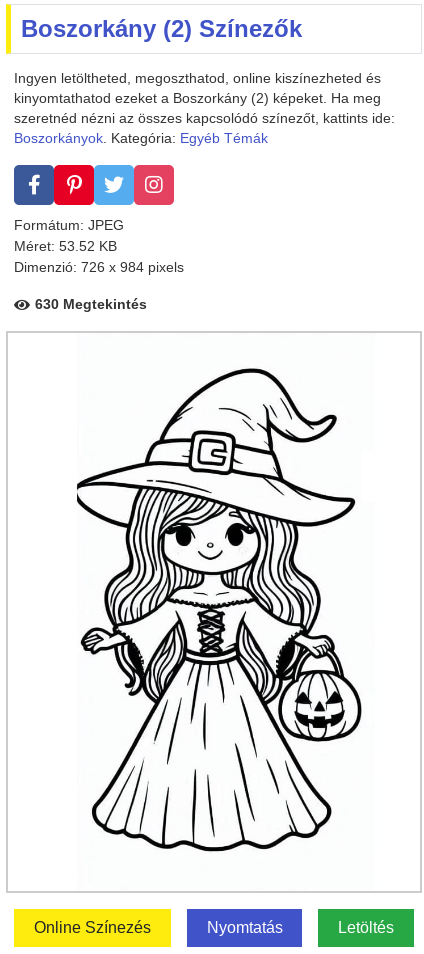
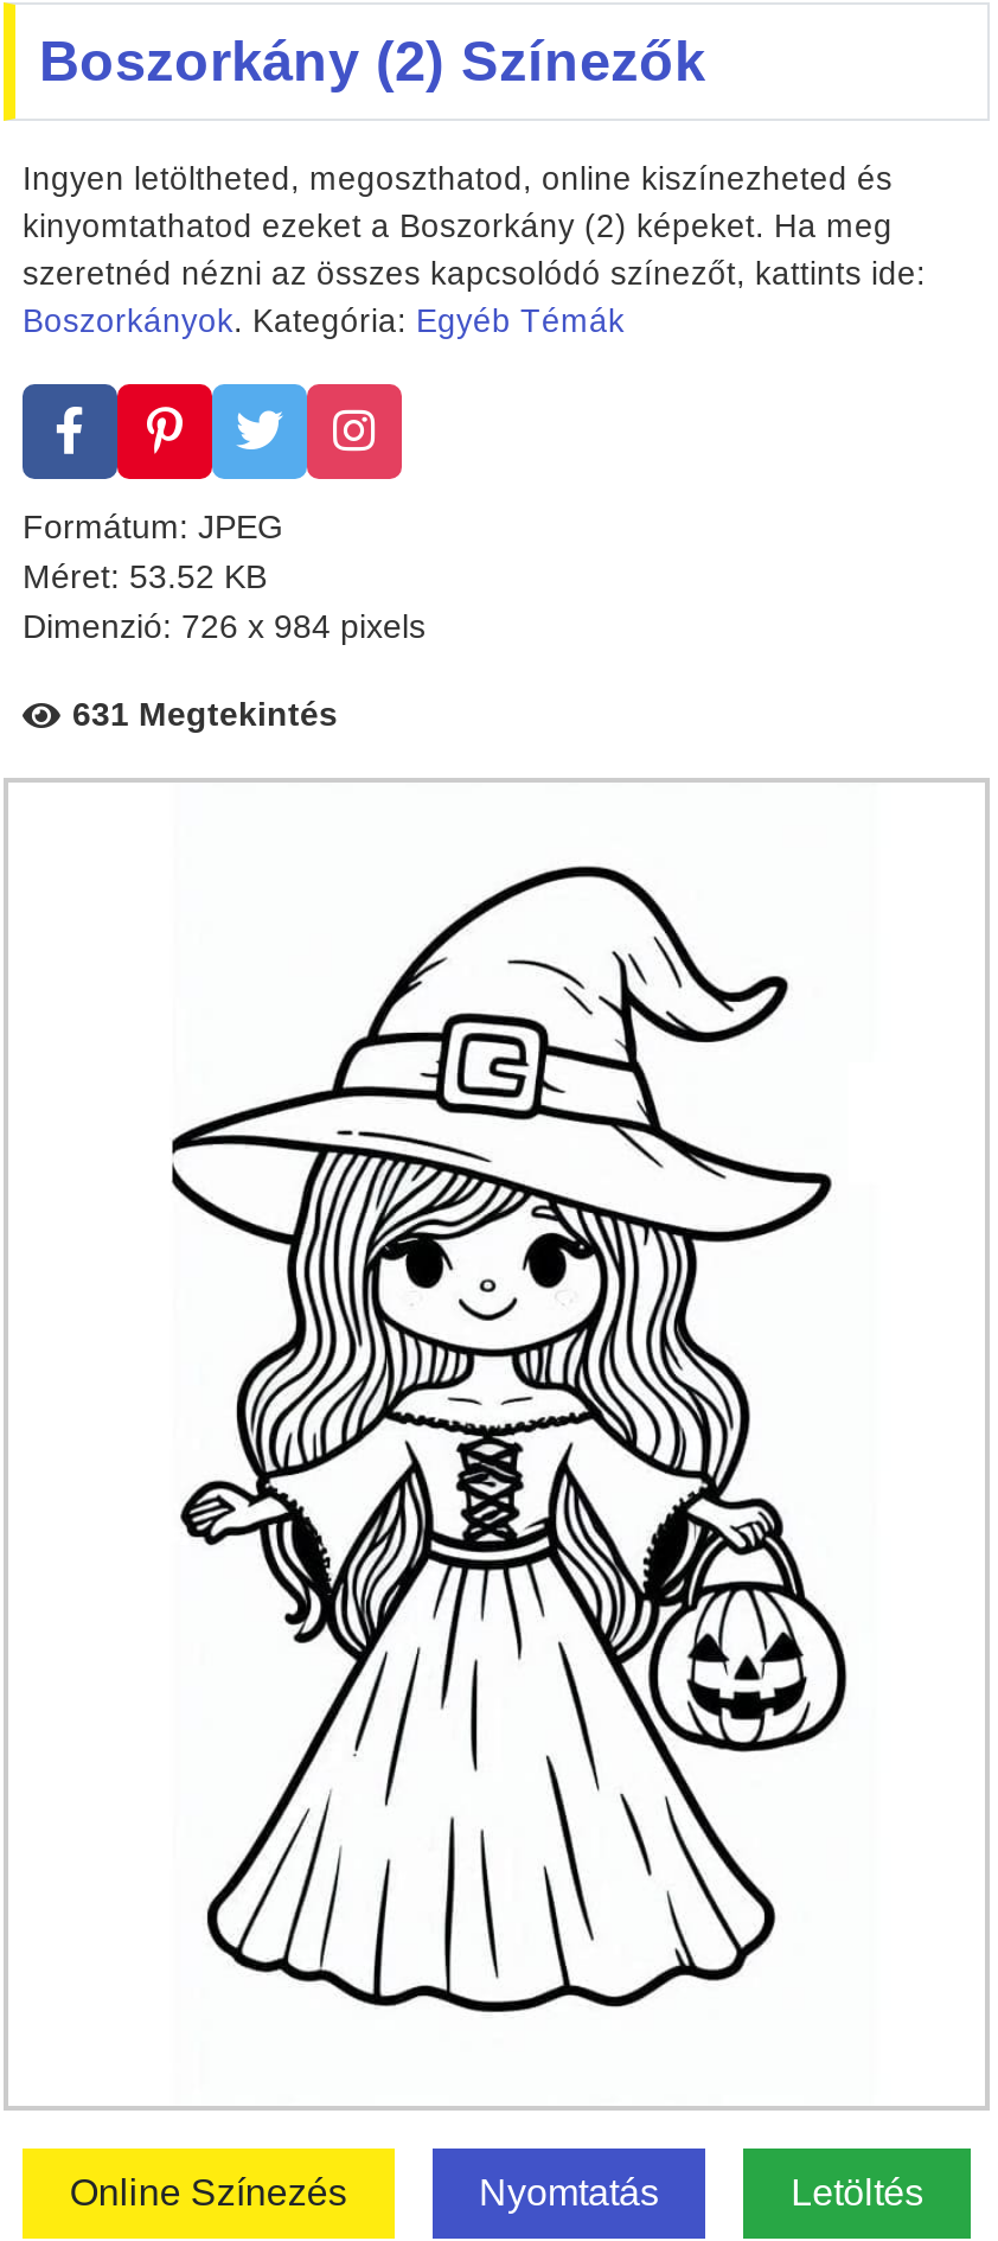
- 630 Megtekintés
+ 631 Megtekintés
